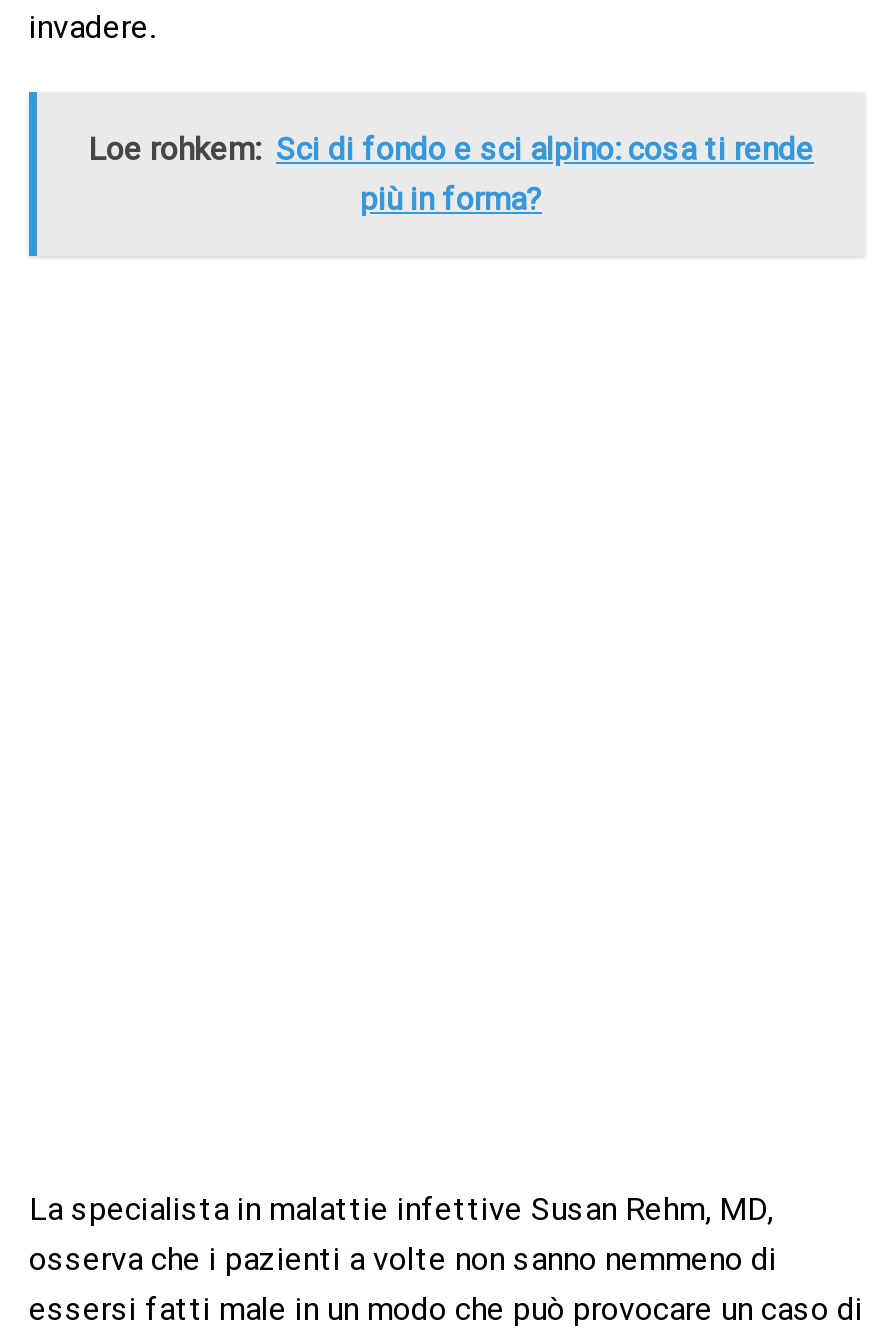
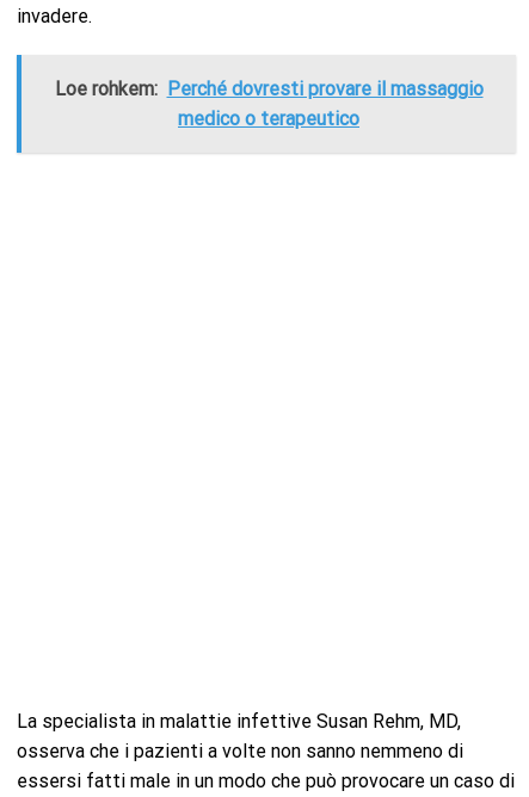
- Loe rohkem: Sci di fondo e sci alpino: cosa ti rende
- più in forma?
+ Loe rohkem: Perché dovresti provare il massaggio
+ medico o terapeutico
